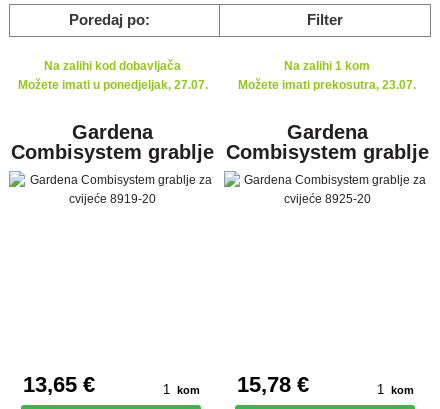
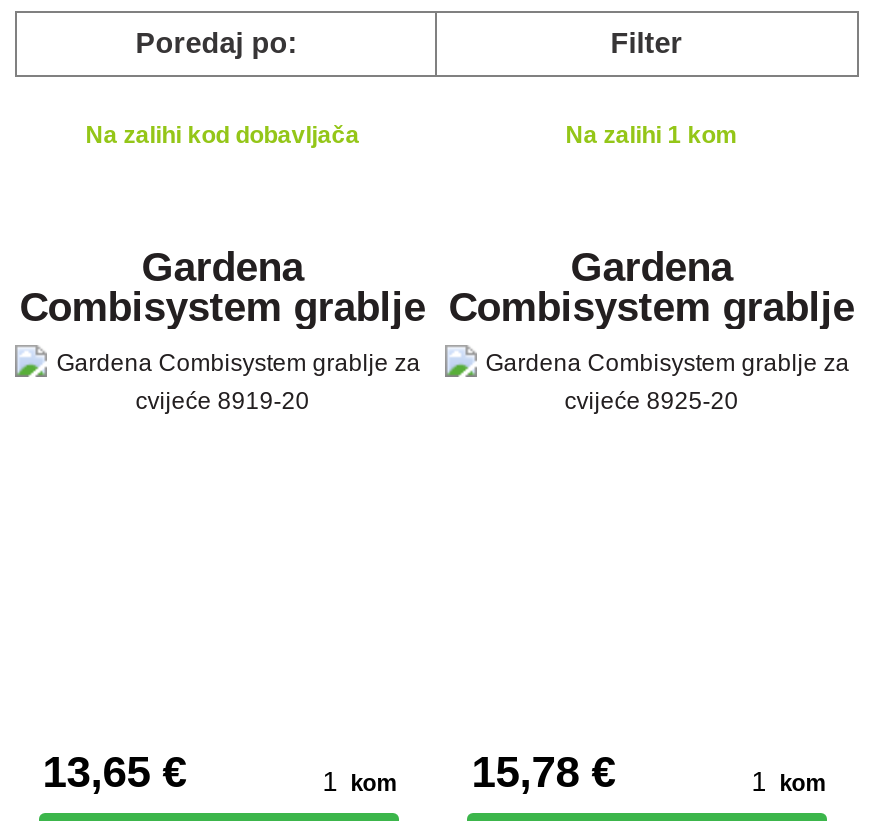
- Možete imati u ponedjeljak, 27.07.

- Možete imati prekosutra, 23.07.
